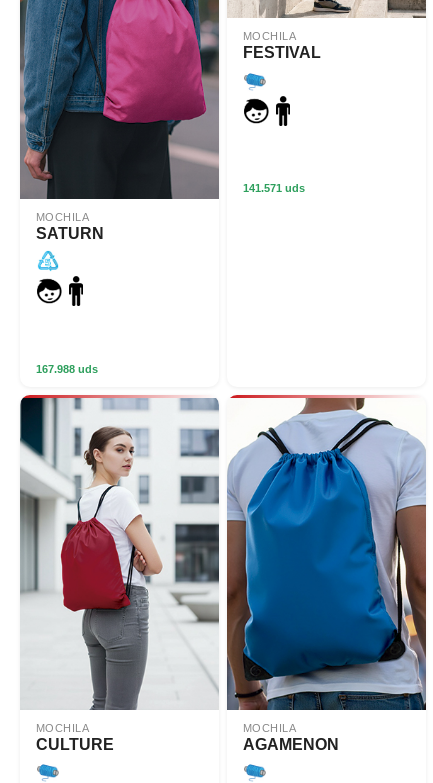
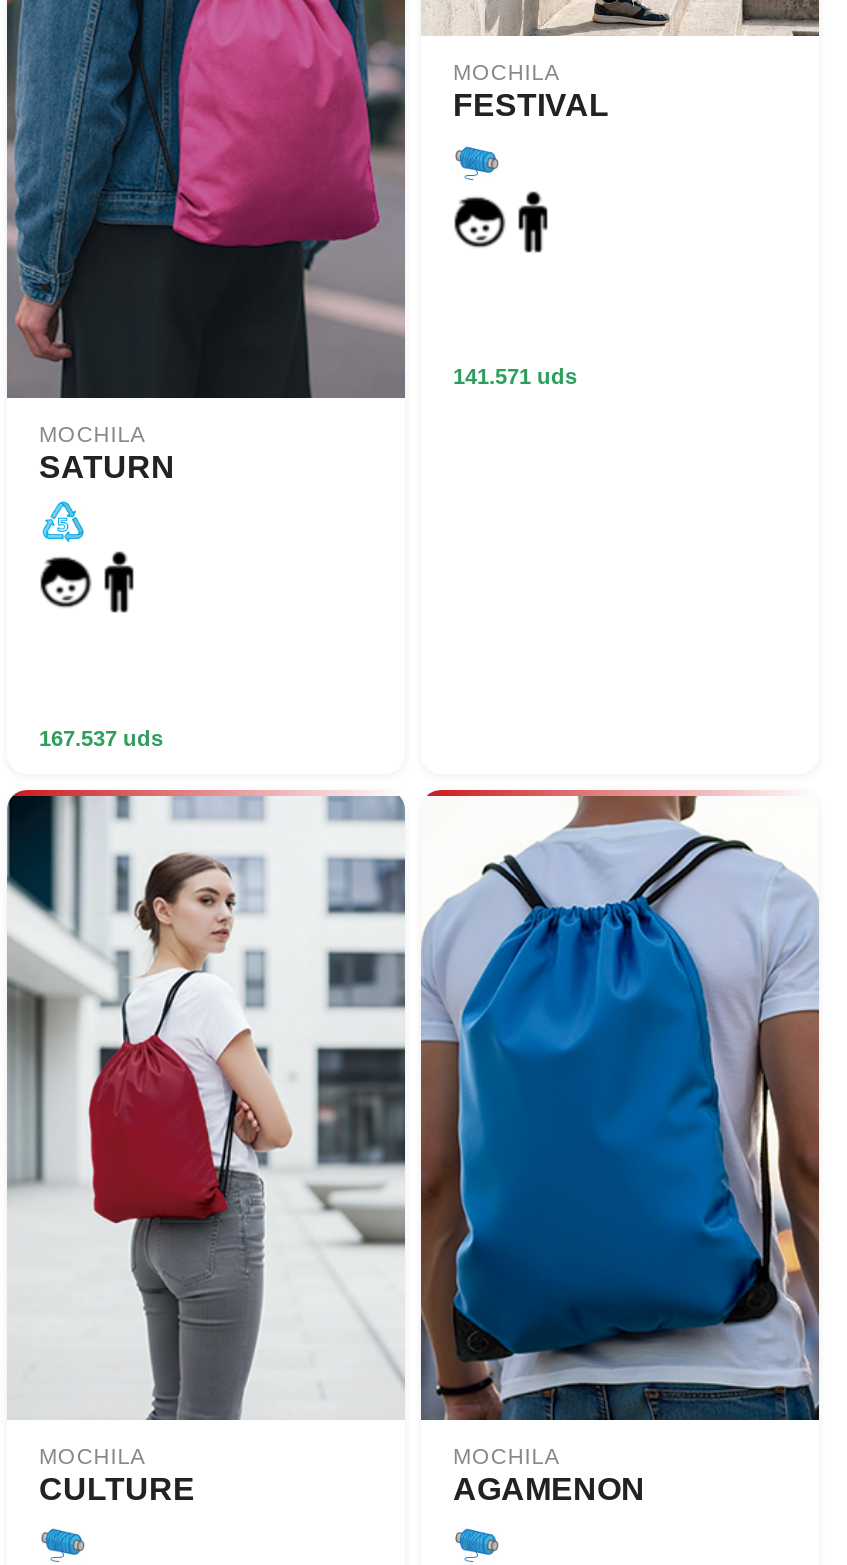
- 167.988 uds
+ 167.537 uds
